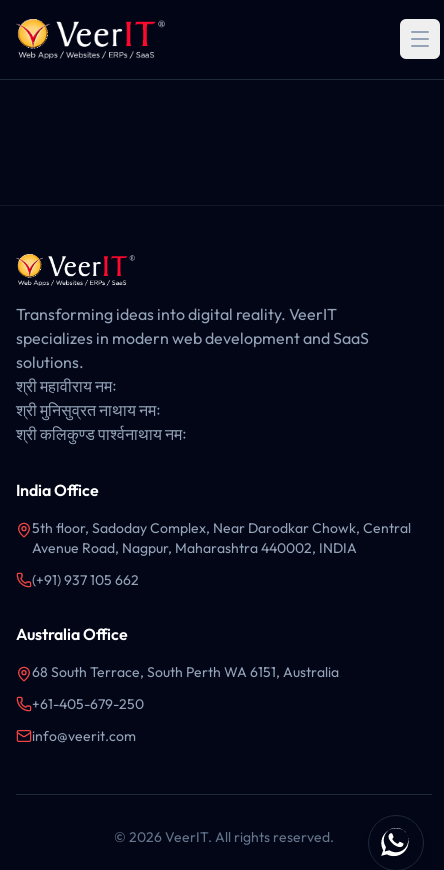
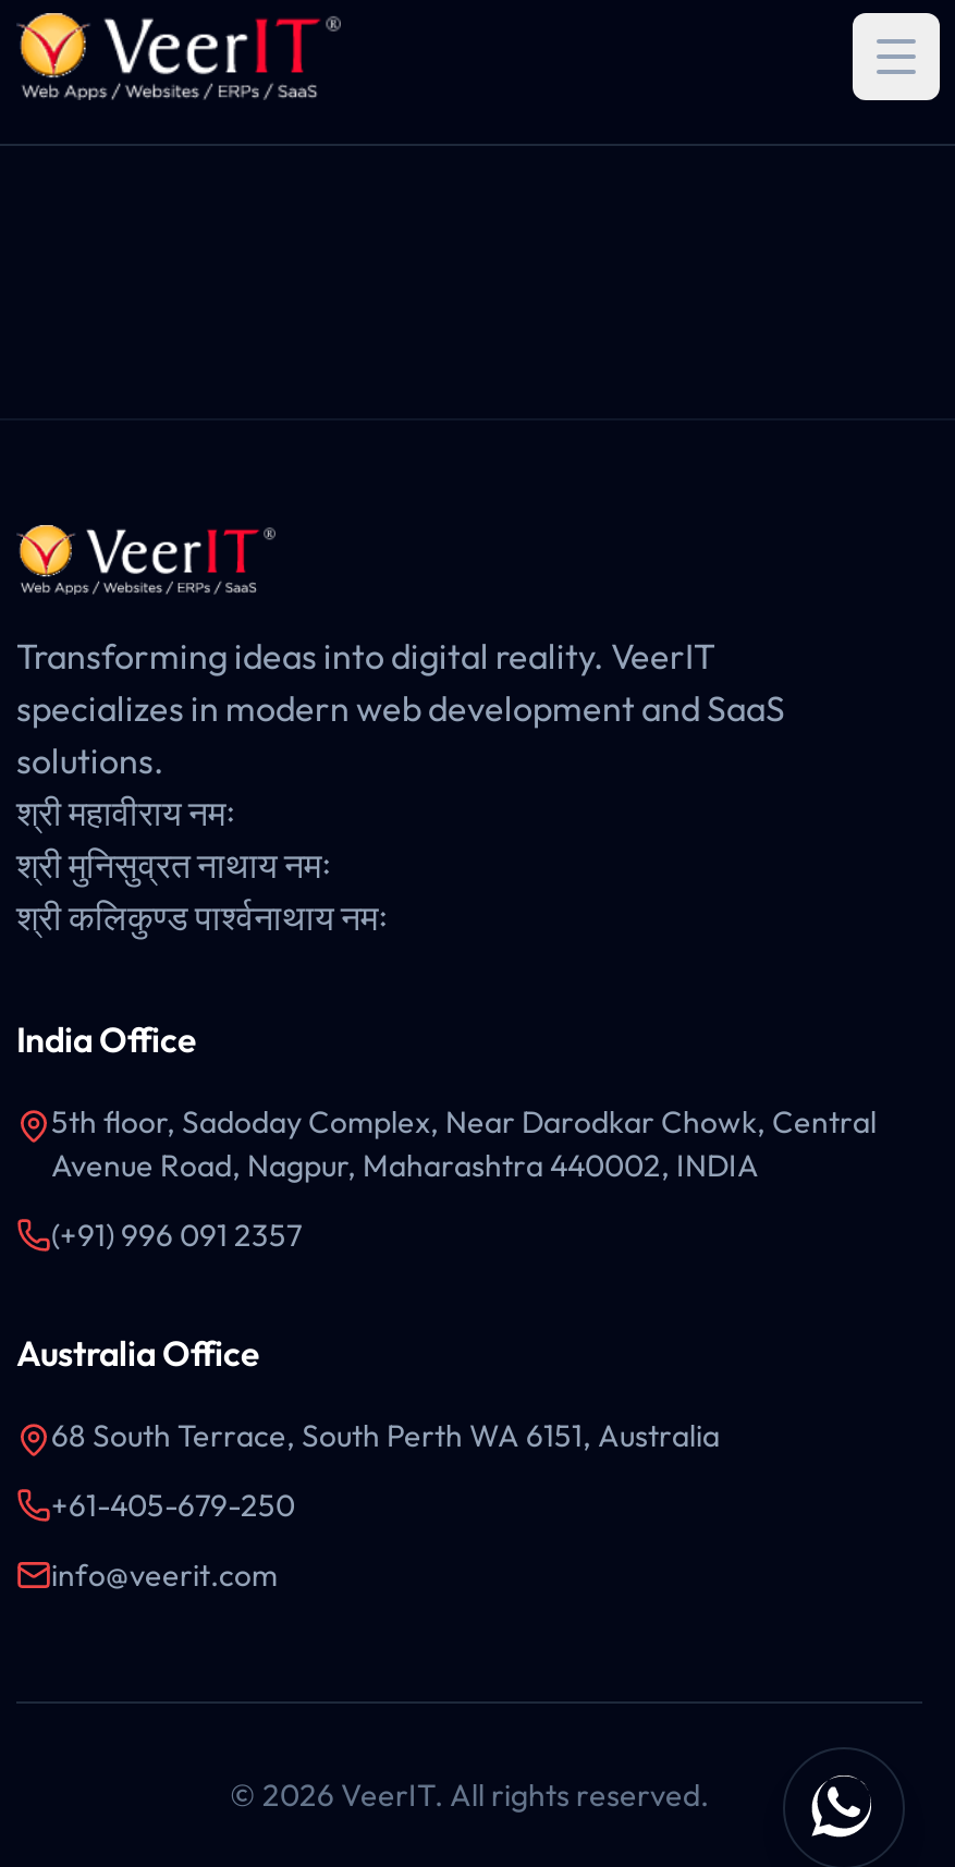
- (+91) 937 105 662
+ (+91) 996 091 2357
